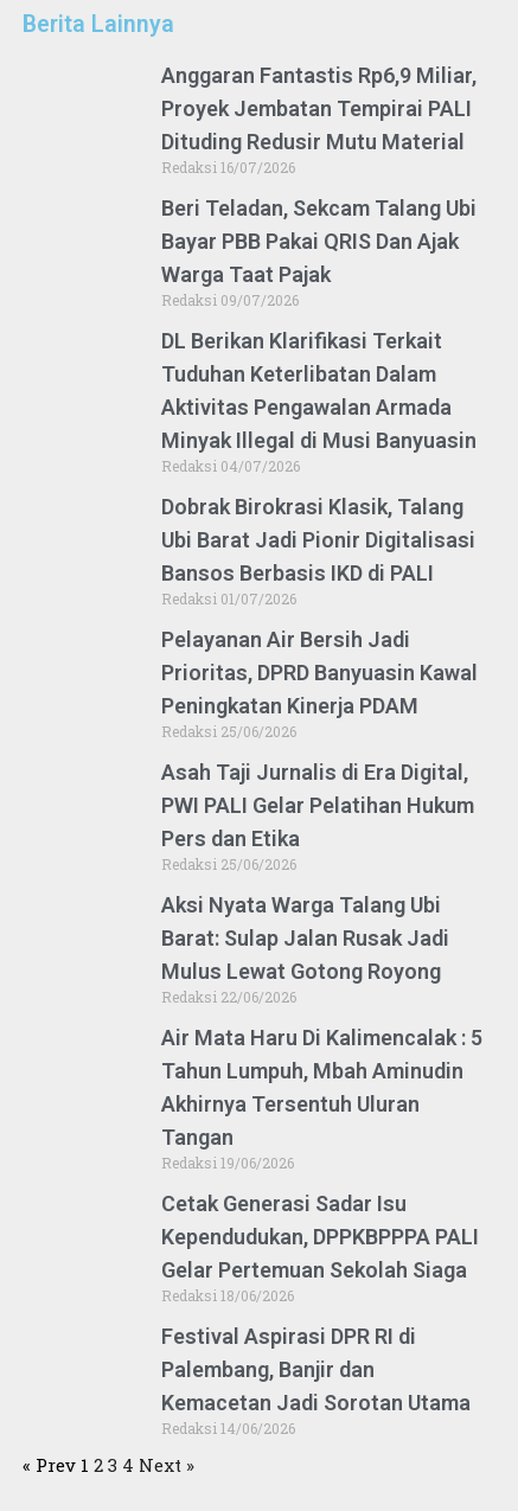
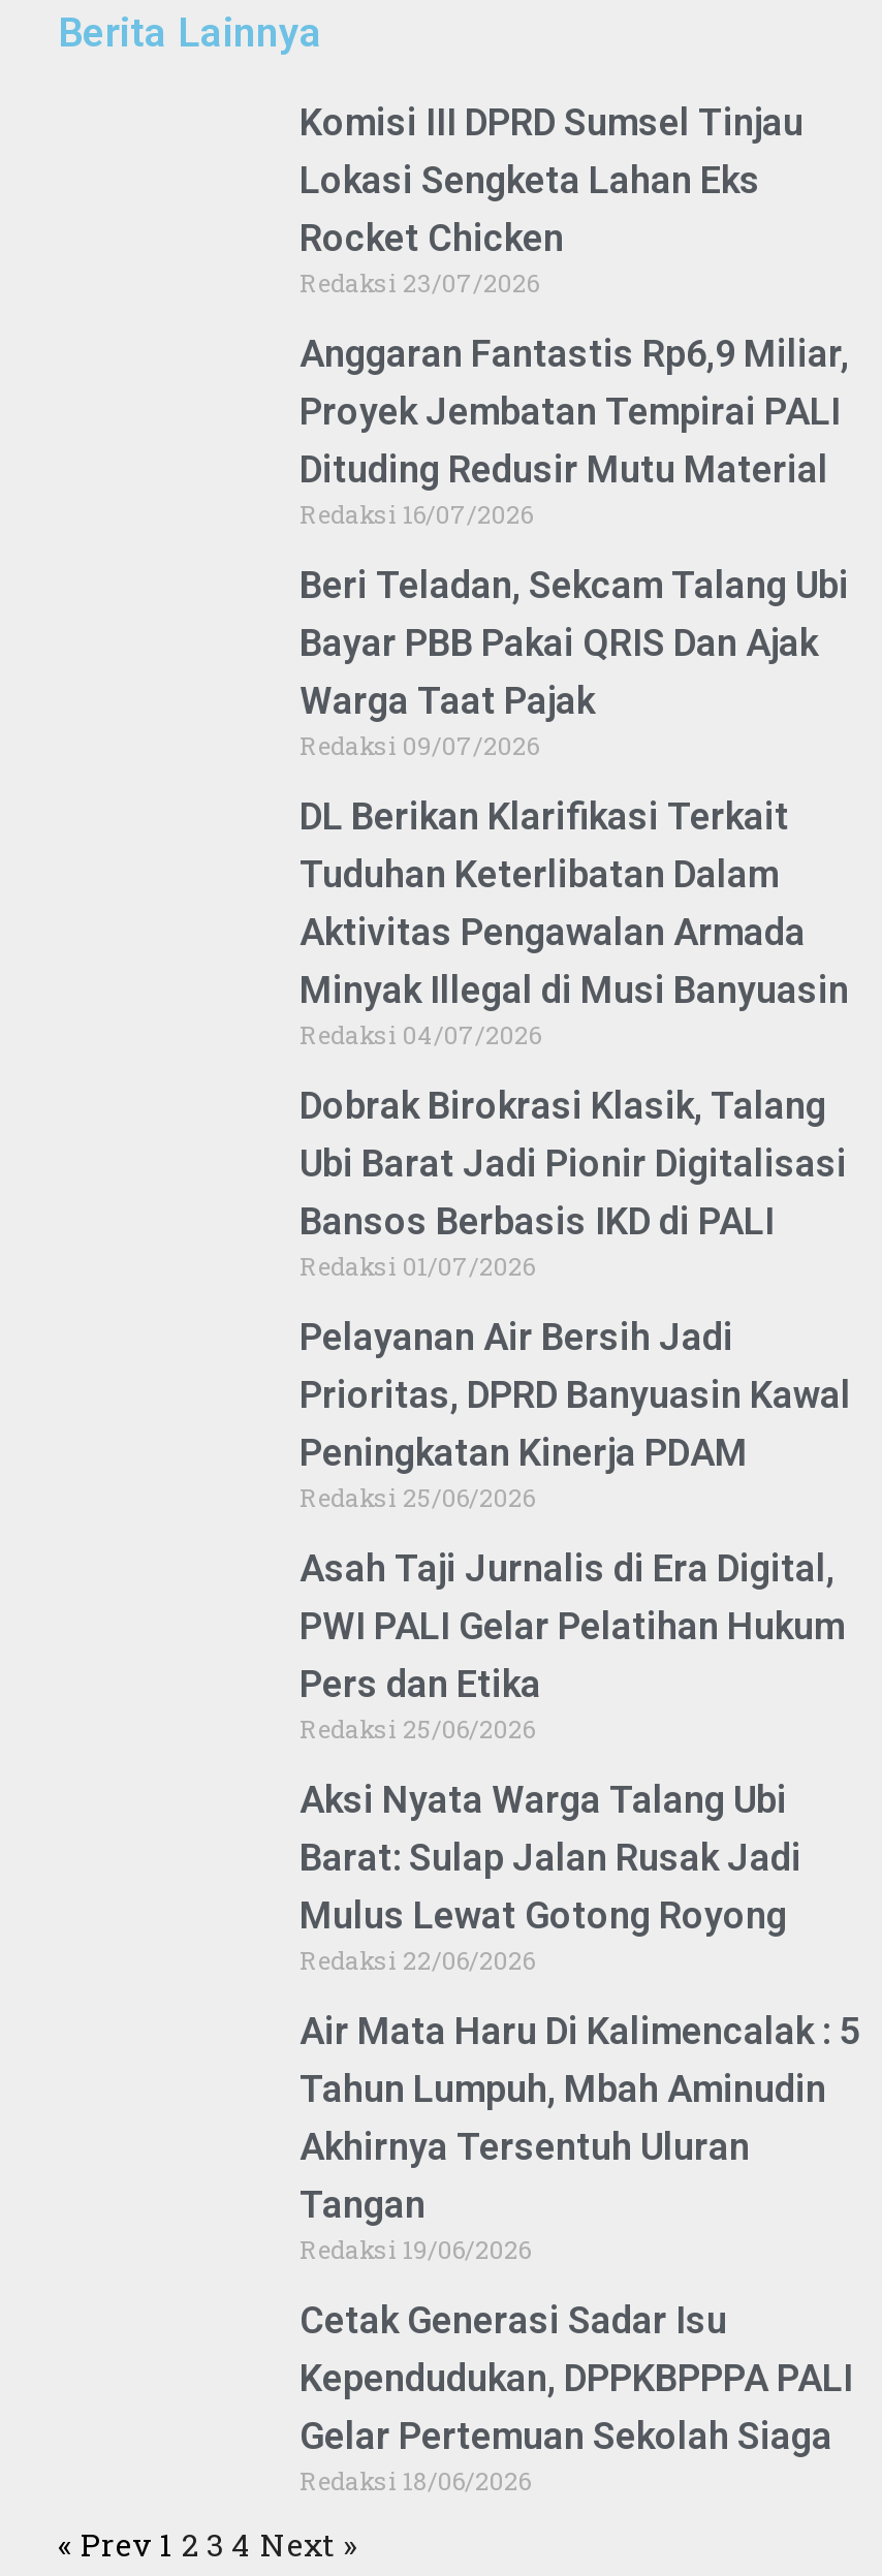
+ Komisi III DPRD Sumsel Tinjau
+ Lokasi Sengketa Lahan Eks
+ Rocket Chicken
+ Redaksi 23/07/2026

moved down: Anggaran Fantastis Rp6,9 Miliar, | Proyek Jembatan Tempirai PALI | Dituding Redusir Mutu Material | ... | Gelar Pertemuan Sekolah Siaga | Redaksi 18/06/2026

- Festival Aspirasi DPR RI di
- Palembang, Banjir dan
- Kemacetan Jadi Sorotan Utama
- Redaksi 14/06/2026
